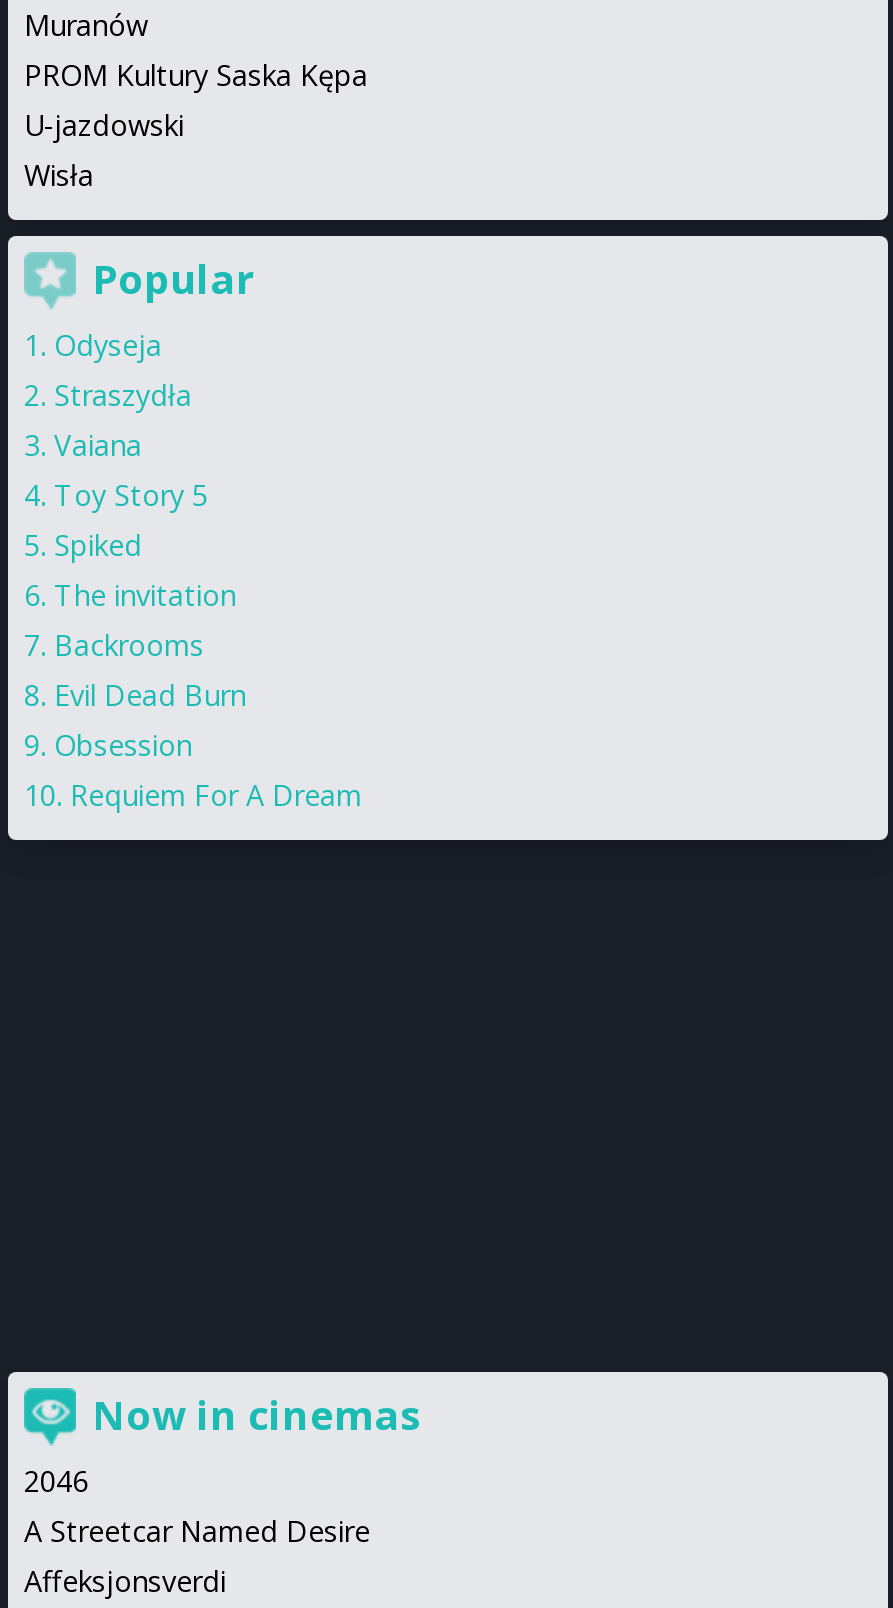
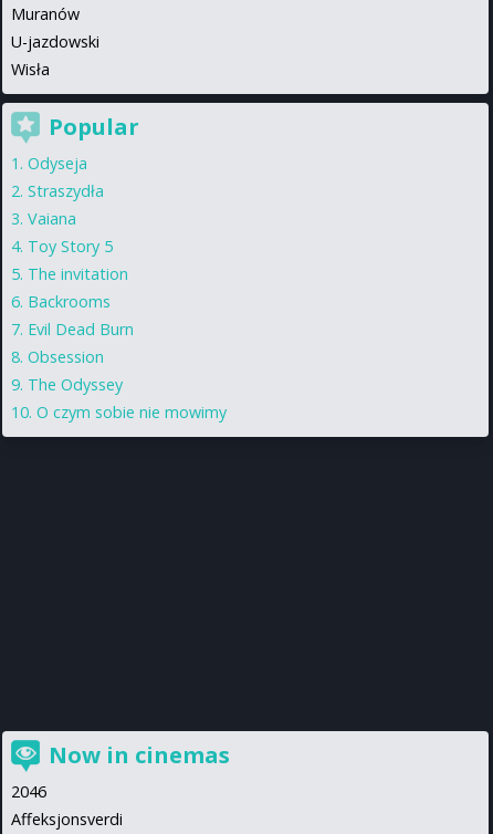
- PROM Kultury Saska Kępa

- Spiked

- Requiem For A Dream
+ The Odyssey
+ O czym sobie nie mowimy

- A Streetcar Named Desire
